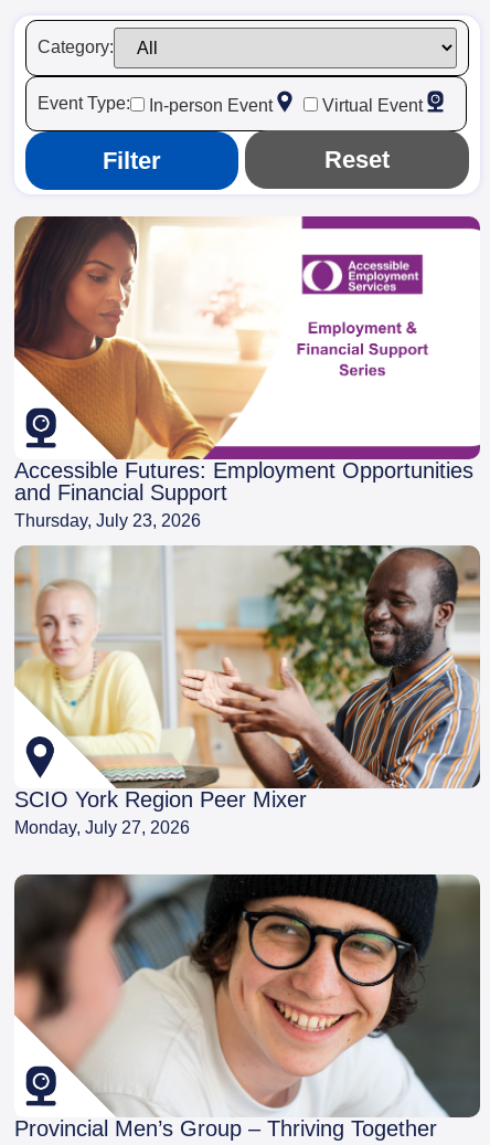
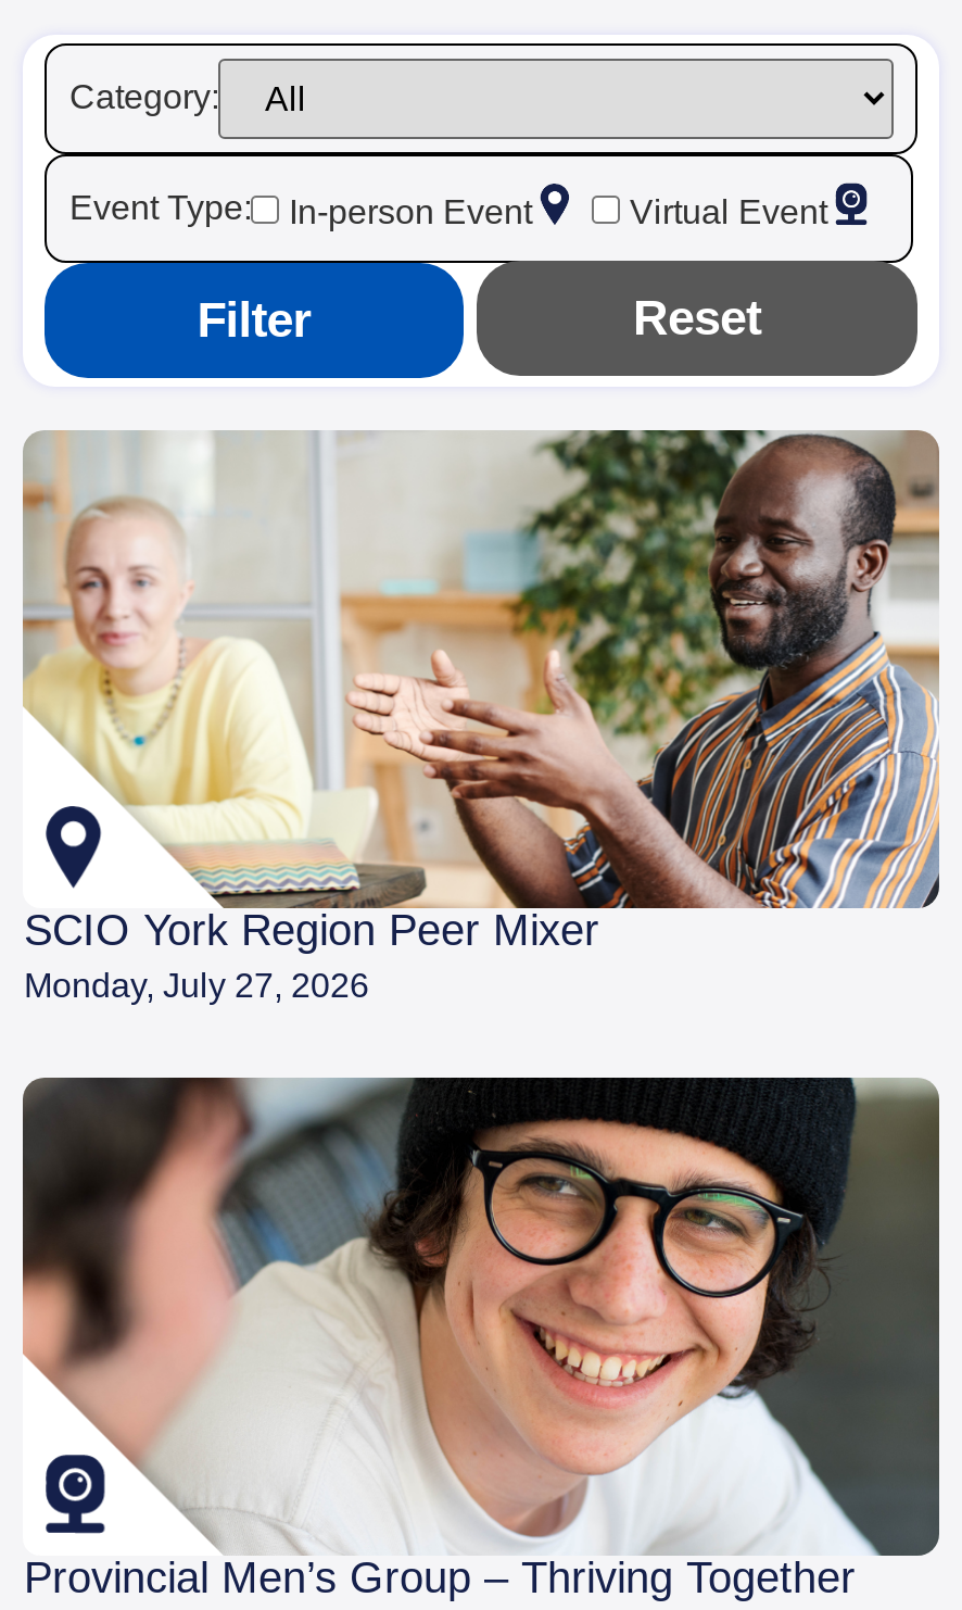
- [image]
- Accessible Futures: Employment Opportunities
- and Financial Support
- Thursday, July 23, 2026
